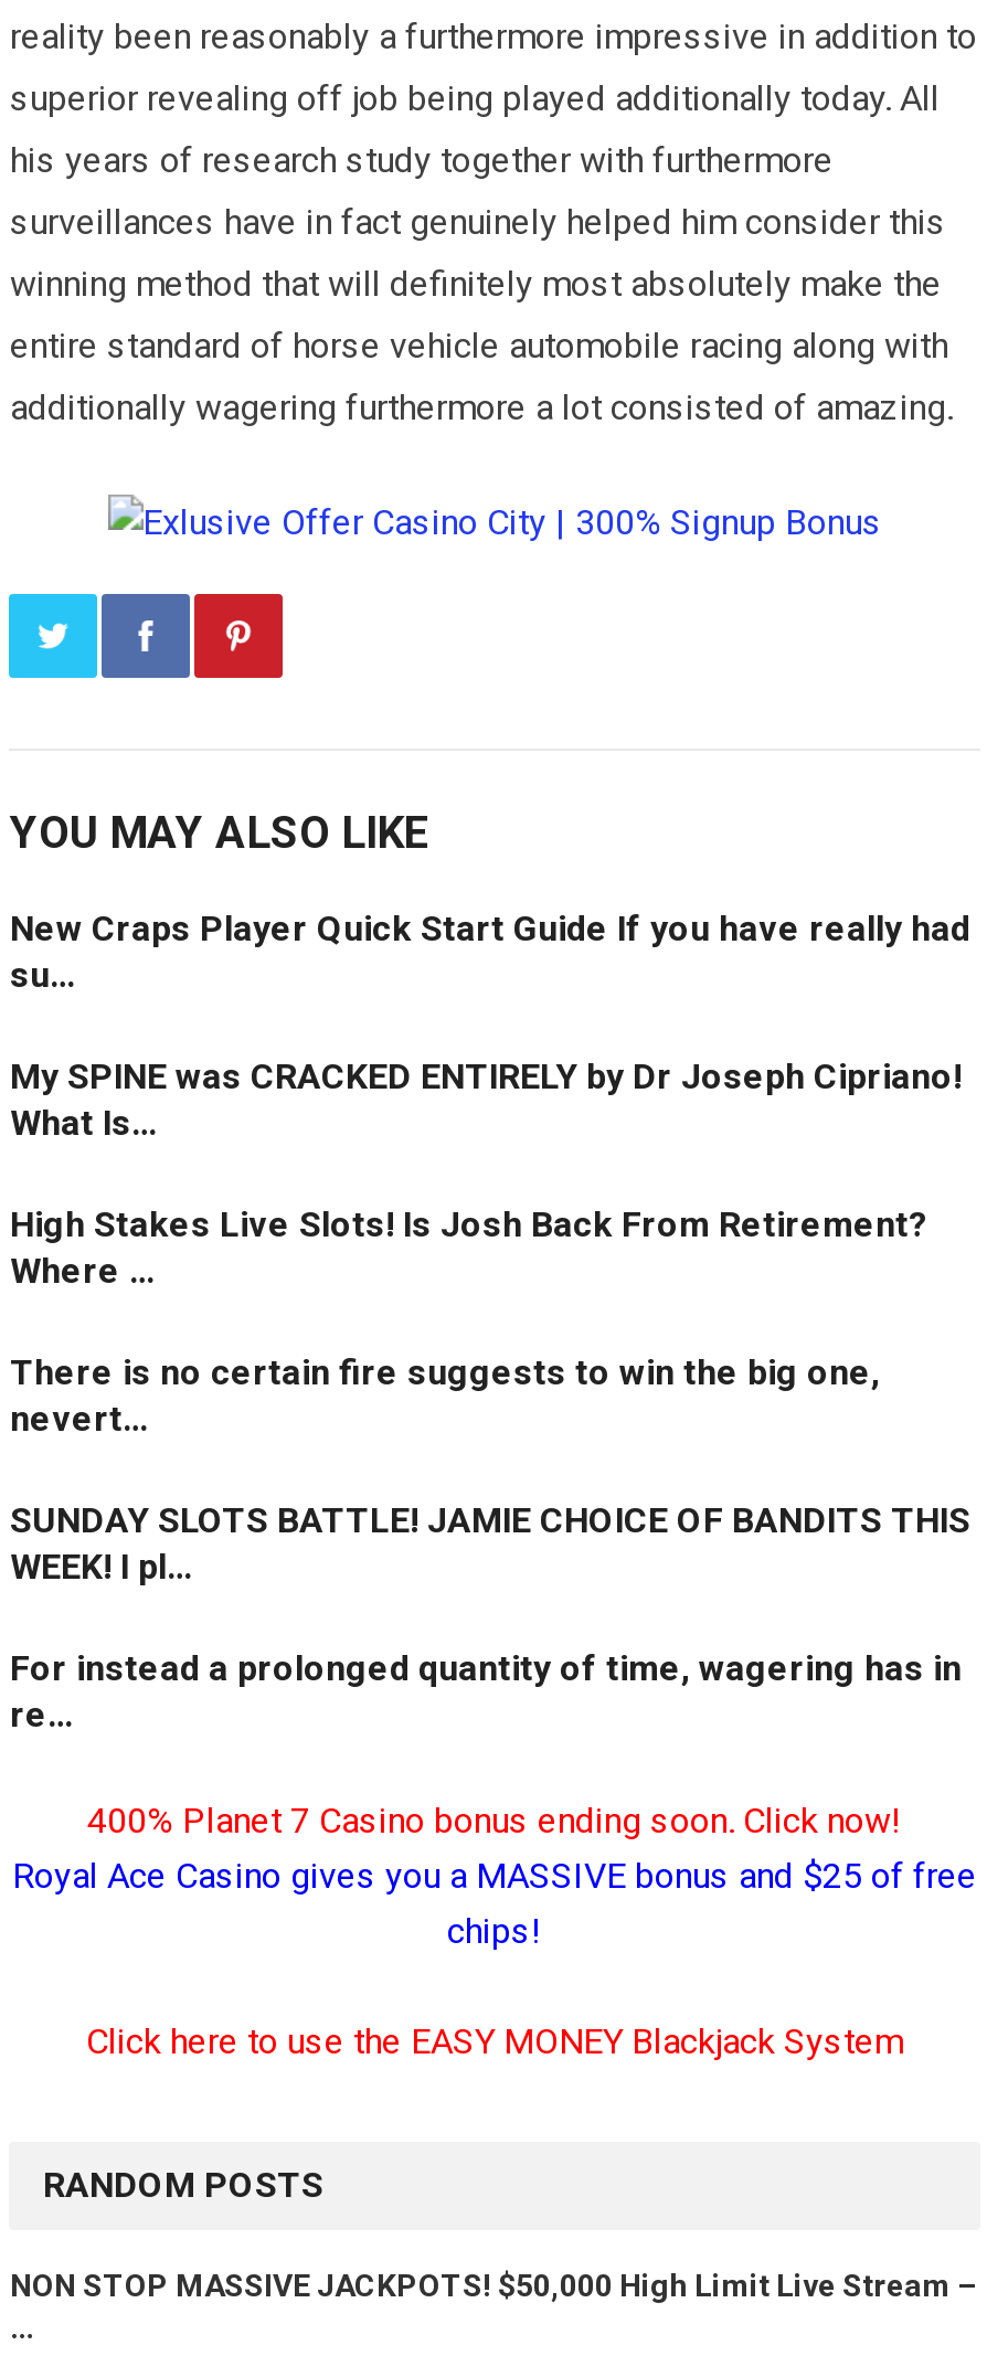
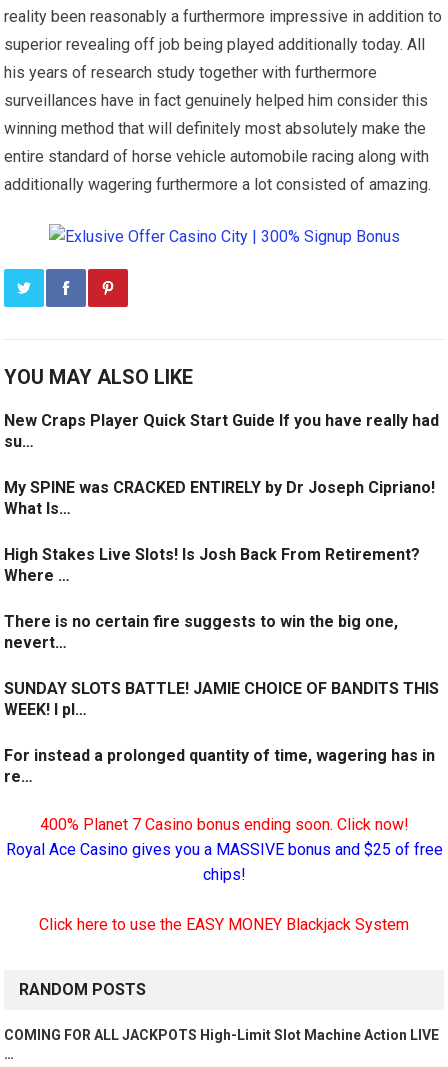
- NON STOP MASSIVE JACKPOTS! $50,000 High Limit Live Stream –
+ COMING FOR ALL JACKPOTS High-Limit Slot Machine Action LIVE
